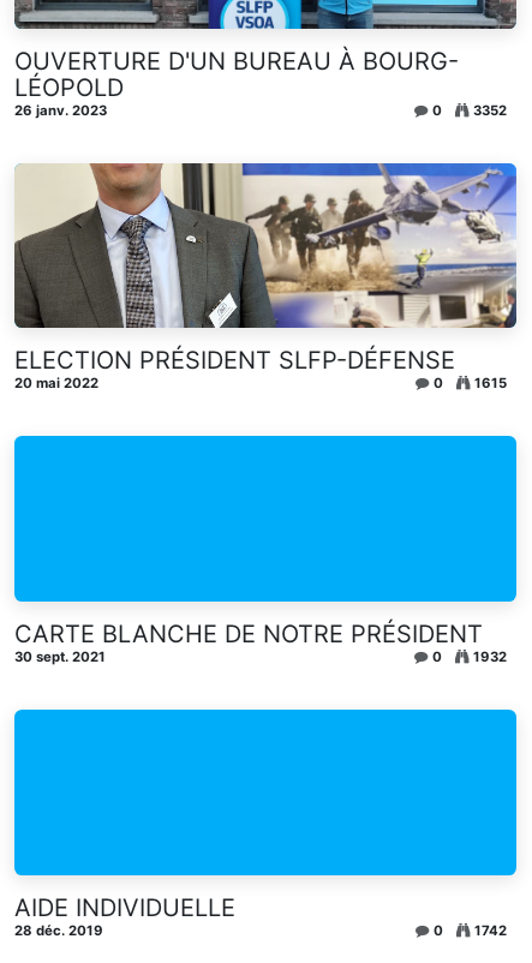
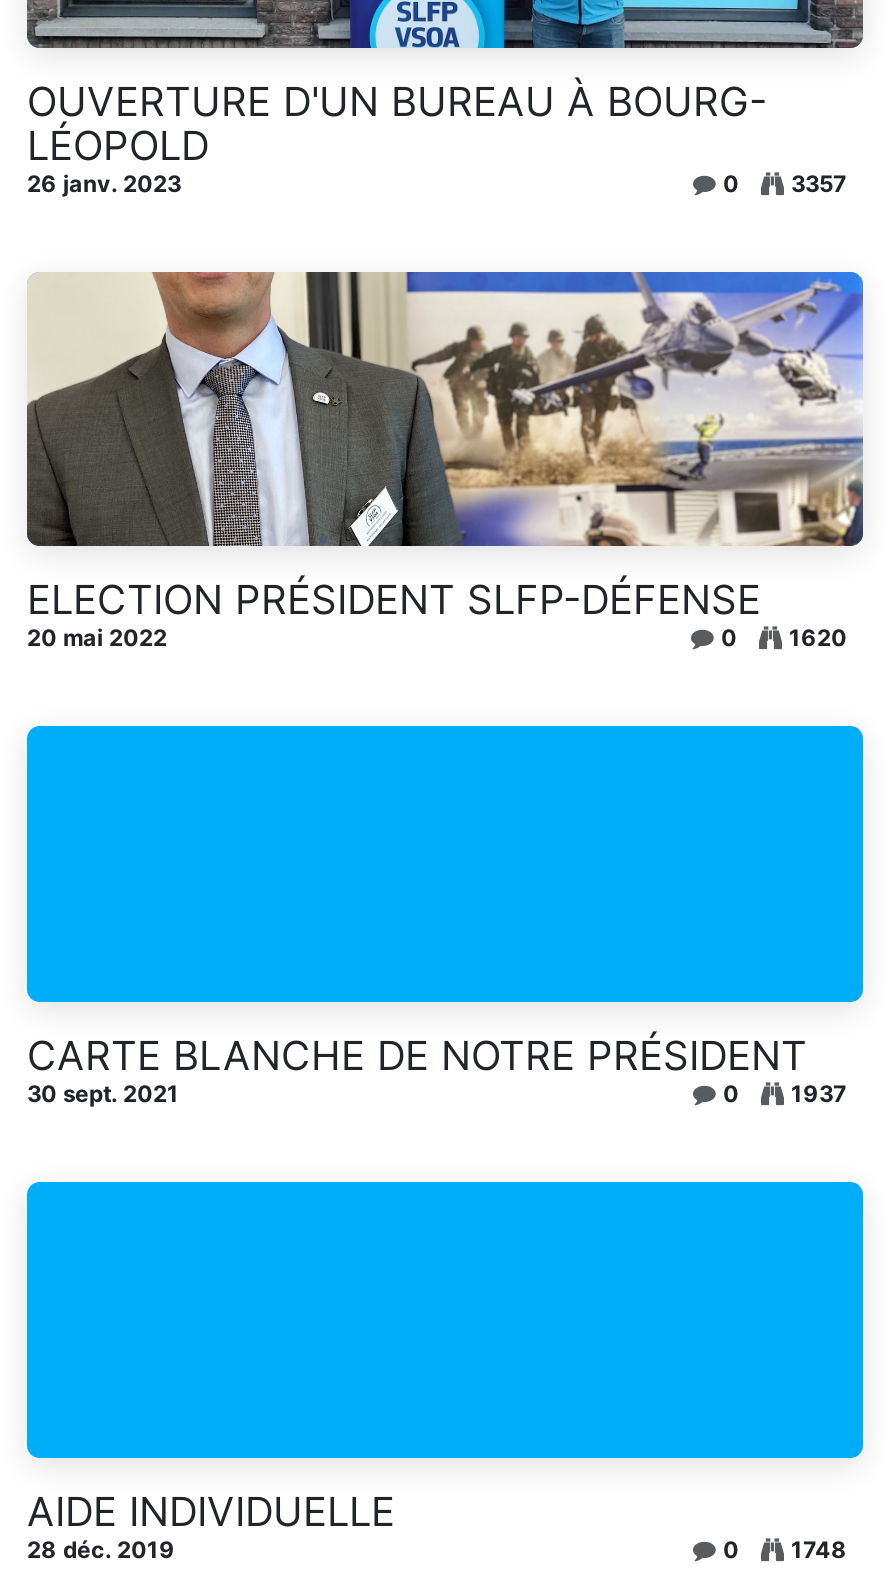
- 0 3352
+ 0 3357

- 0 1615
+ 0 1620

- 0 1932
+ 0 1937

- 0 1742
+ 0 1748
